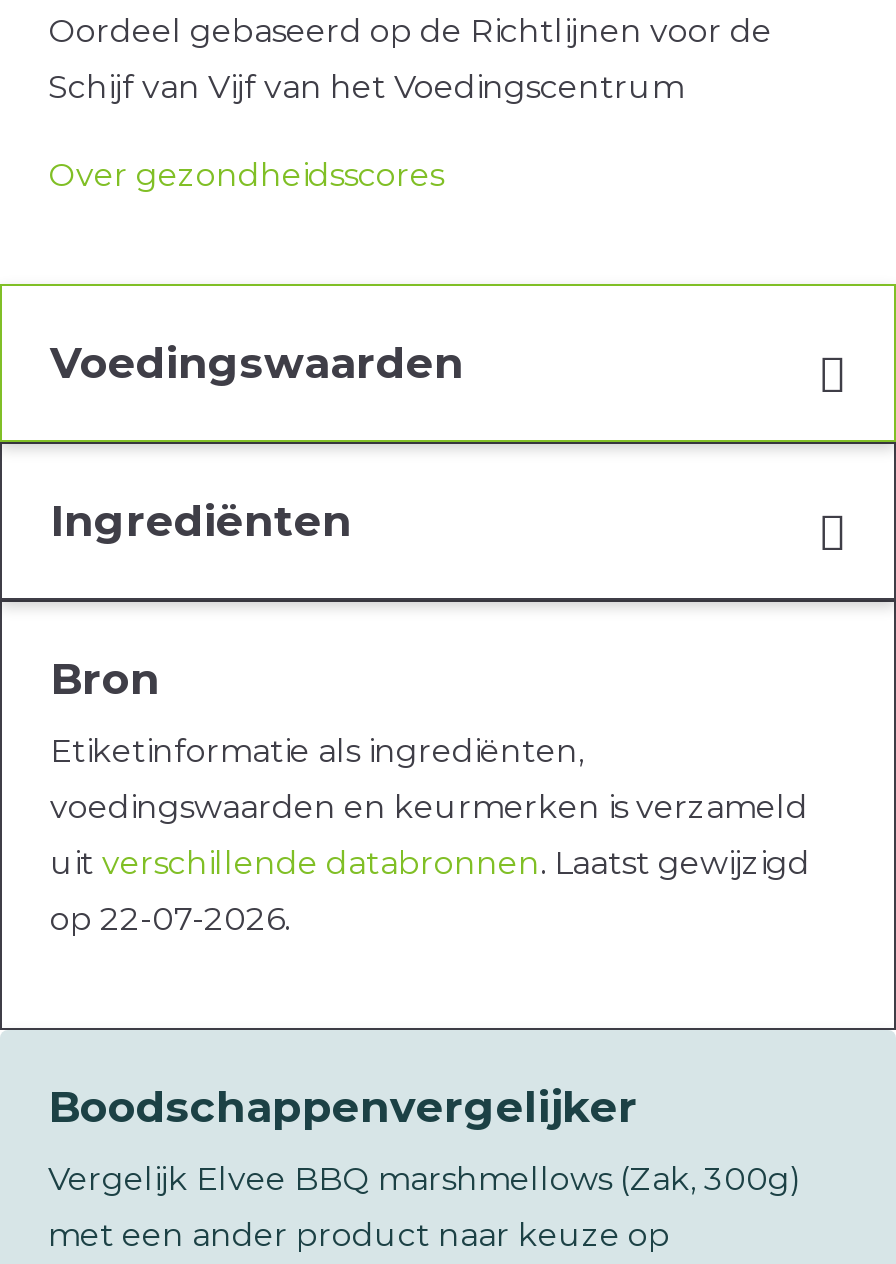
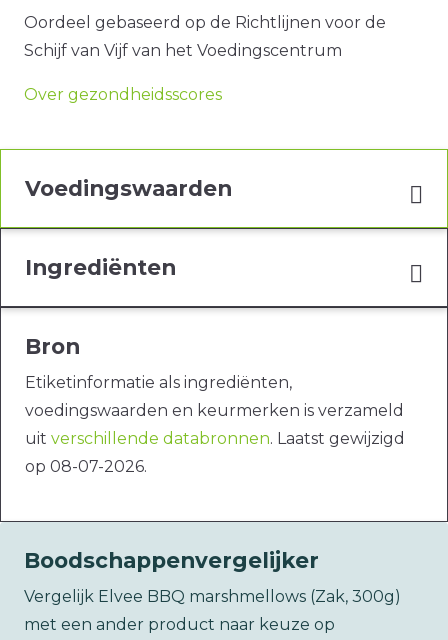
- op 22-07-2026.
+ op 08-07-2026.
